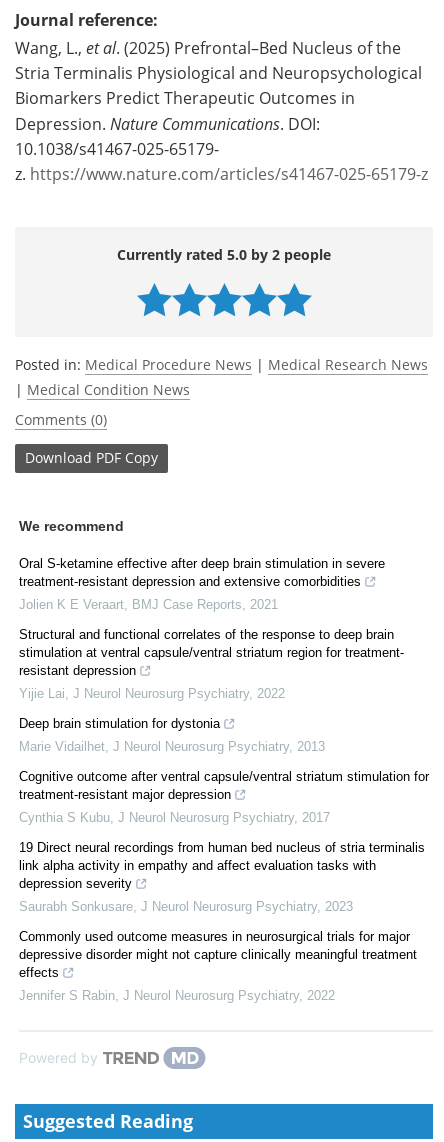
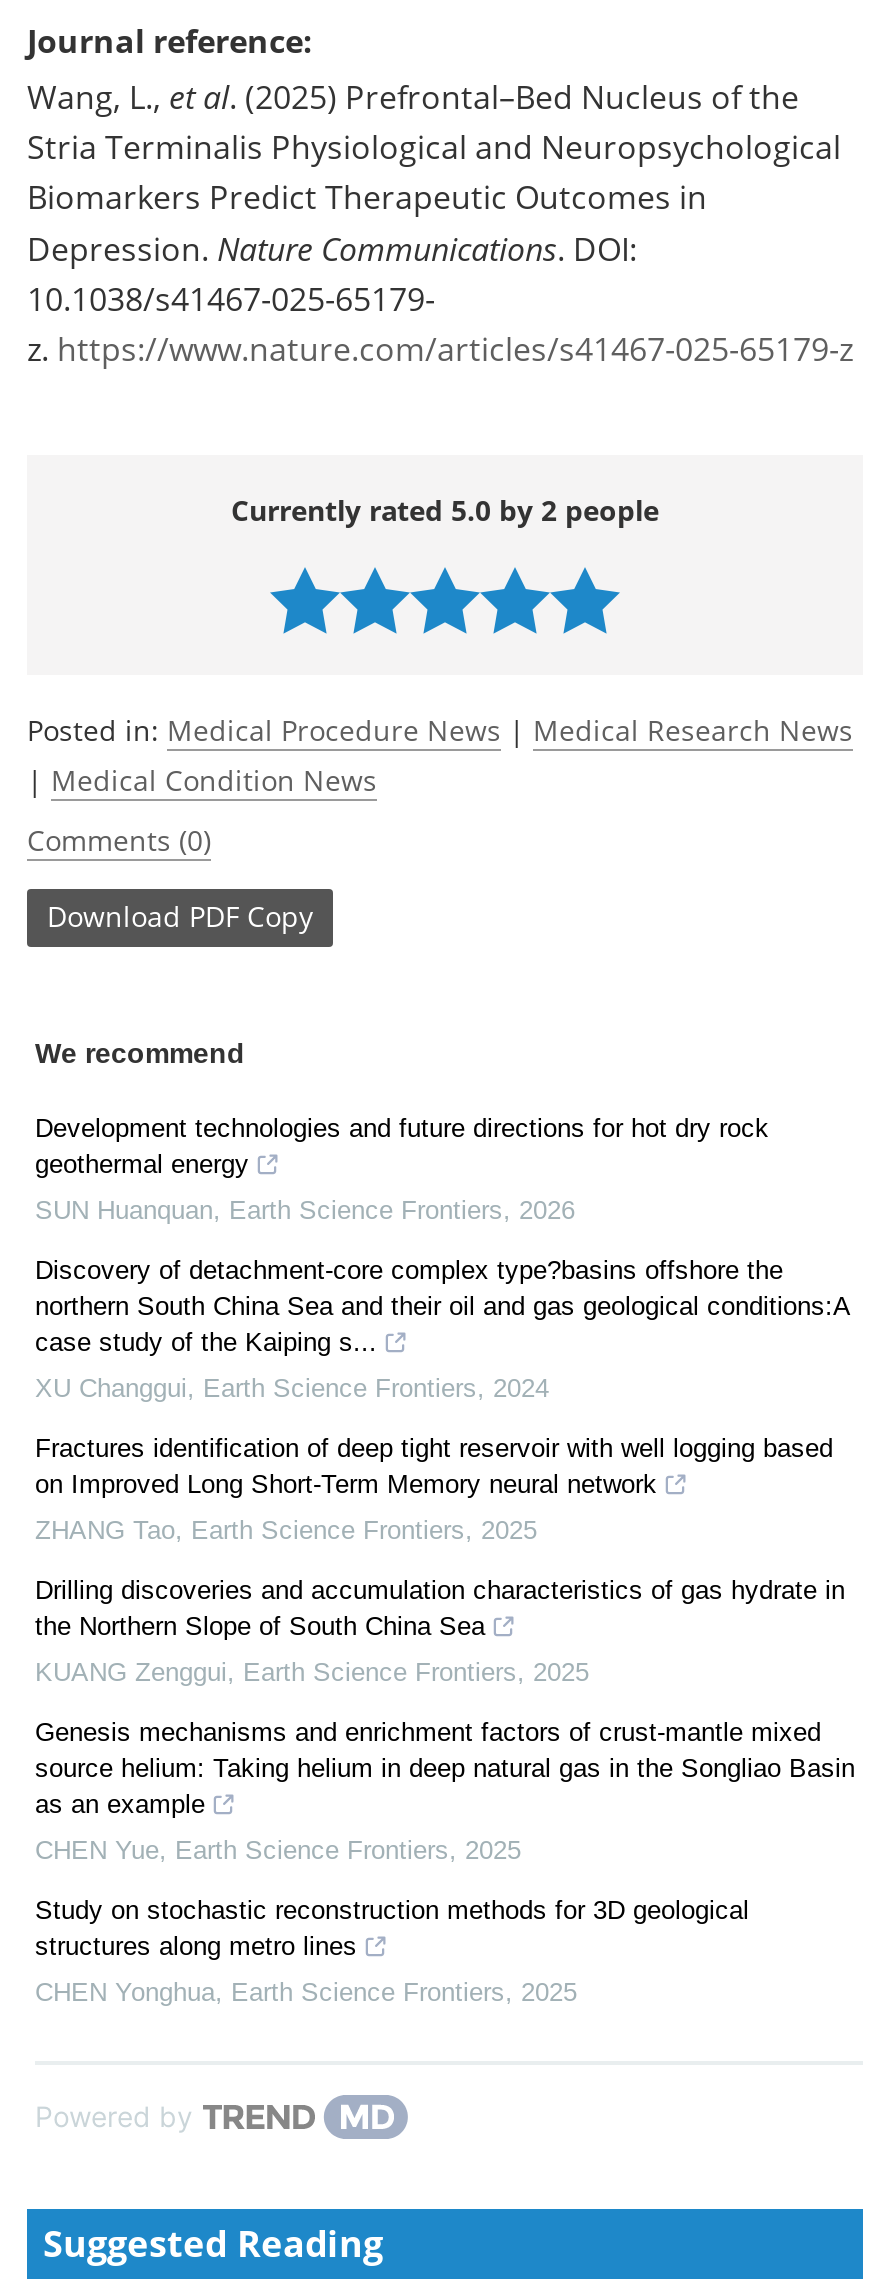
- Oral S-ketamine effective after deep brain stimulation in severe
- treatment-resistant depression and extensive comorbidities
+ Development technologies and future directions for hot dry rock
+ geothermal energy

- Jolien K E Veraart, BMJ Case Reports, 2021
+ SUN Huanquan, Earth Science Frontiers, 2026

- Structural and functional correlates of the response to deep brain
- stimulation at ventral capsule/ventral striatum region for treatment-
- resistant depression
+ Discovery of detachment-core complex type?basins offshore the
+ northern South China Sea and their oil and gas geological conditions:A
+ case study of the Kaiping s...

- Yijie Lai, J Neurol Neurosurg Psychiatry, 2022
+ XU Changgui, Earth Science Frontiers, 2024

- Deep brain stimulation for dystonia
+ Fractures identification of deep tight reservoir with well logging based
+ on Improved Long Short-Term Memory neural network

- Marie Vidailhet, J Neurol Neurosurg Psychiatry, 2013
+ ZHANG Tao, Earth Science Frontiers, 2025

- Cognitive outcome after ventral capsule/ventral striatum stimulation for
- treatment-resistant major depression
+ Drilling discoveries and accumulation characteristics of gas hydrate in
+ the Northern Slope of South China Sea

- Cynthia S Kubu, J Neurol Neurosurg Psychiatry, 2017
+ KUANG Zenggui, Earth Science Frontiers, 2025

- 19 Direct neural recordings from human bed nucleus of stria terminalis
- link alpha activity in empathy and affect evaluation tasks with
- depression severity
+ Genesis mechanisms and enrichment factors of crust-mantle mixed
+ source helium: Taking helium in deep natural gas in the Songliao Basin
+ as an example

- Saurabh Sonkusare, J Neurol Neurosurg Psychiatry, 2023
+ CHEN Yue, Earth Science Frontiers, 2025

- Commonly used outcome measures in neurosurgical trials for major
- depressive disorder might not capture clinically meaningful treatment
- effects
+ Study on stochastic reconstruction methods for 3D geological
+ structures along metro lines

- Jennifer S Rabin, J Neurol Neurosurg Psychiatry, 2022
+ CHEN Yonghua, Earth Science Frontiers, 2025
